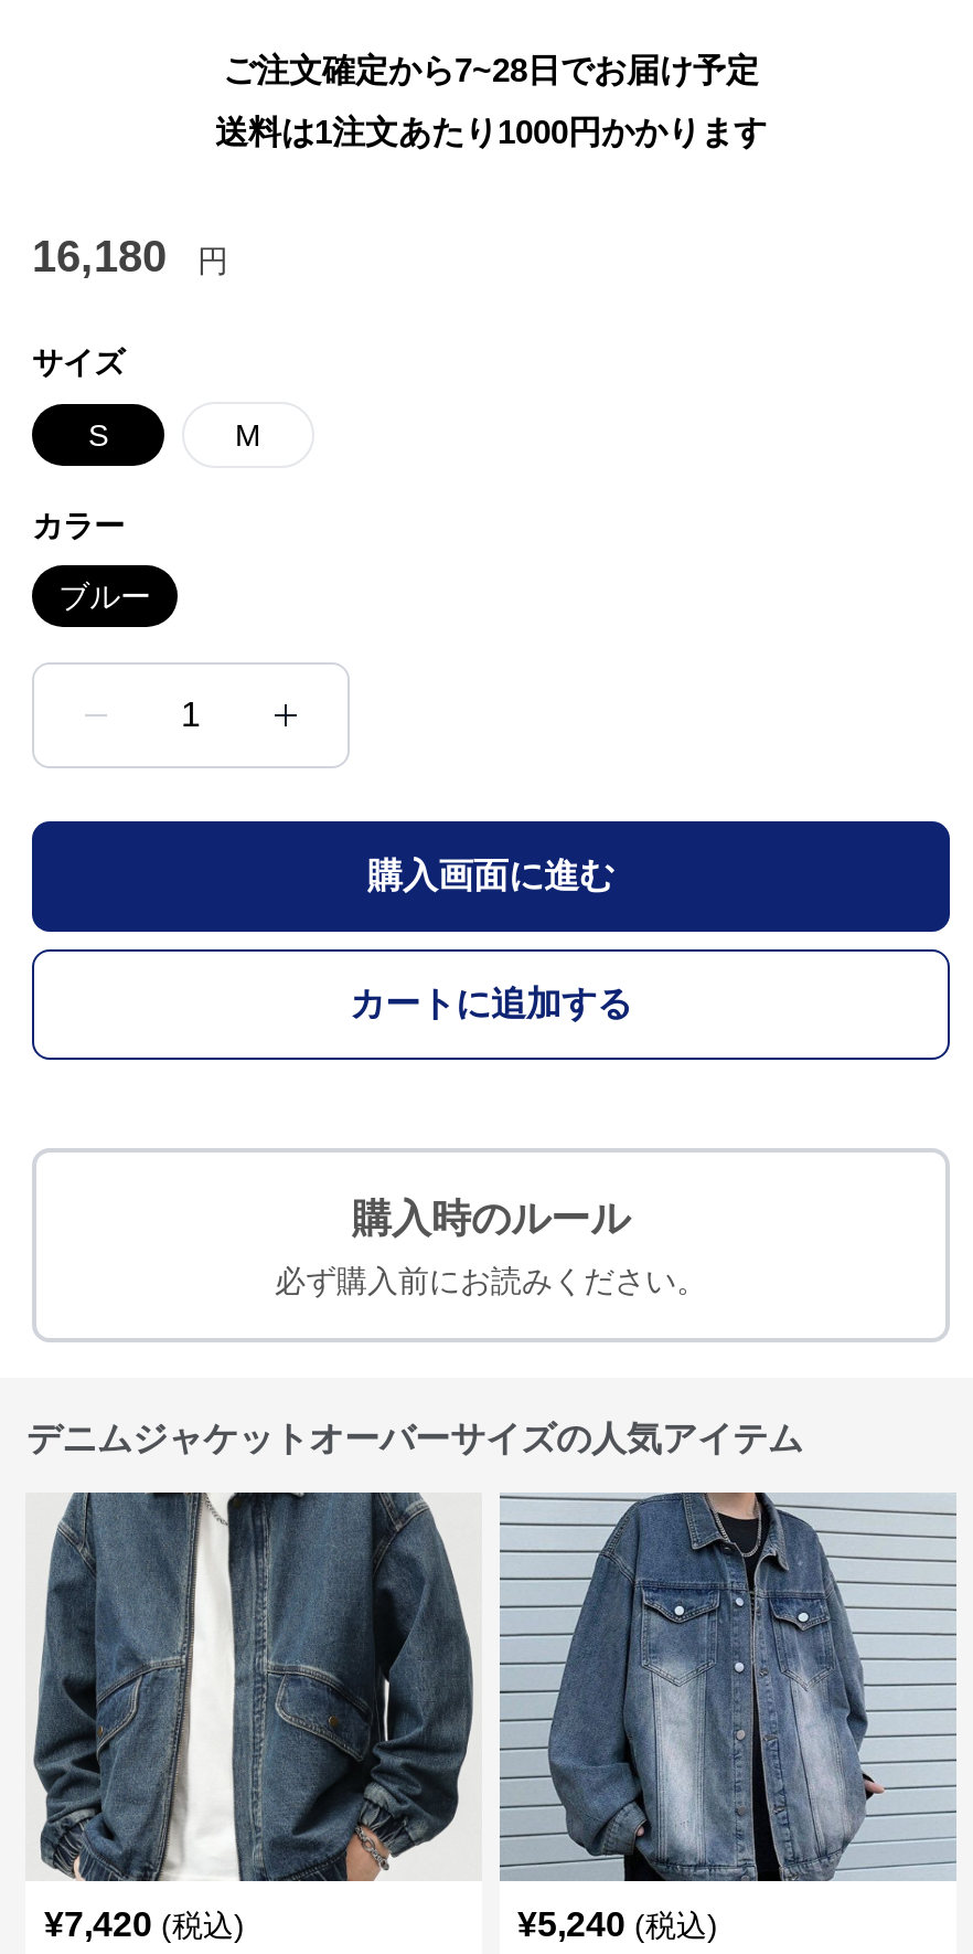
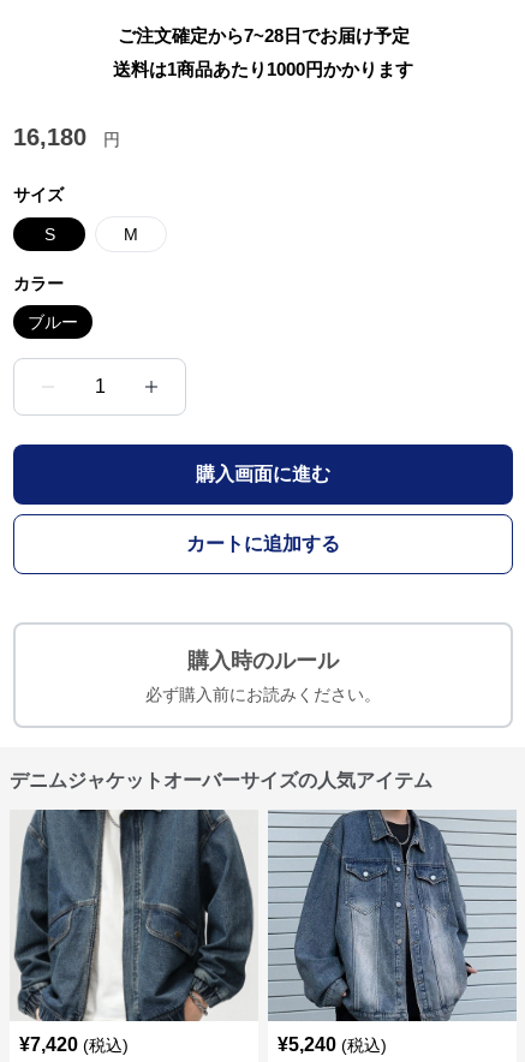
- 送料は1注文あたり1000円かかります
+ 送料は1商品あたり1000円かかります
